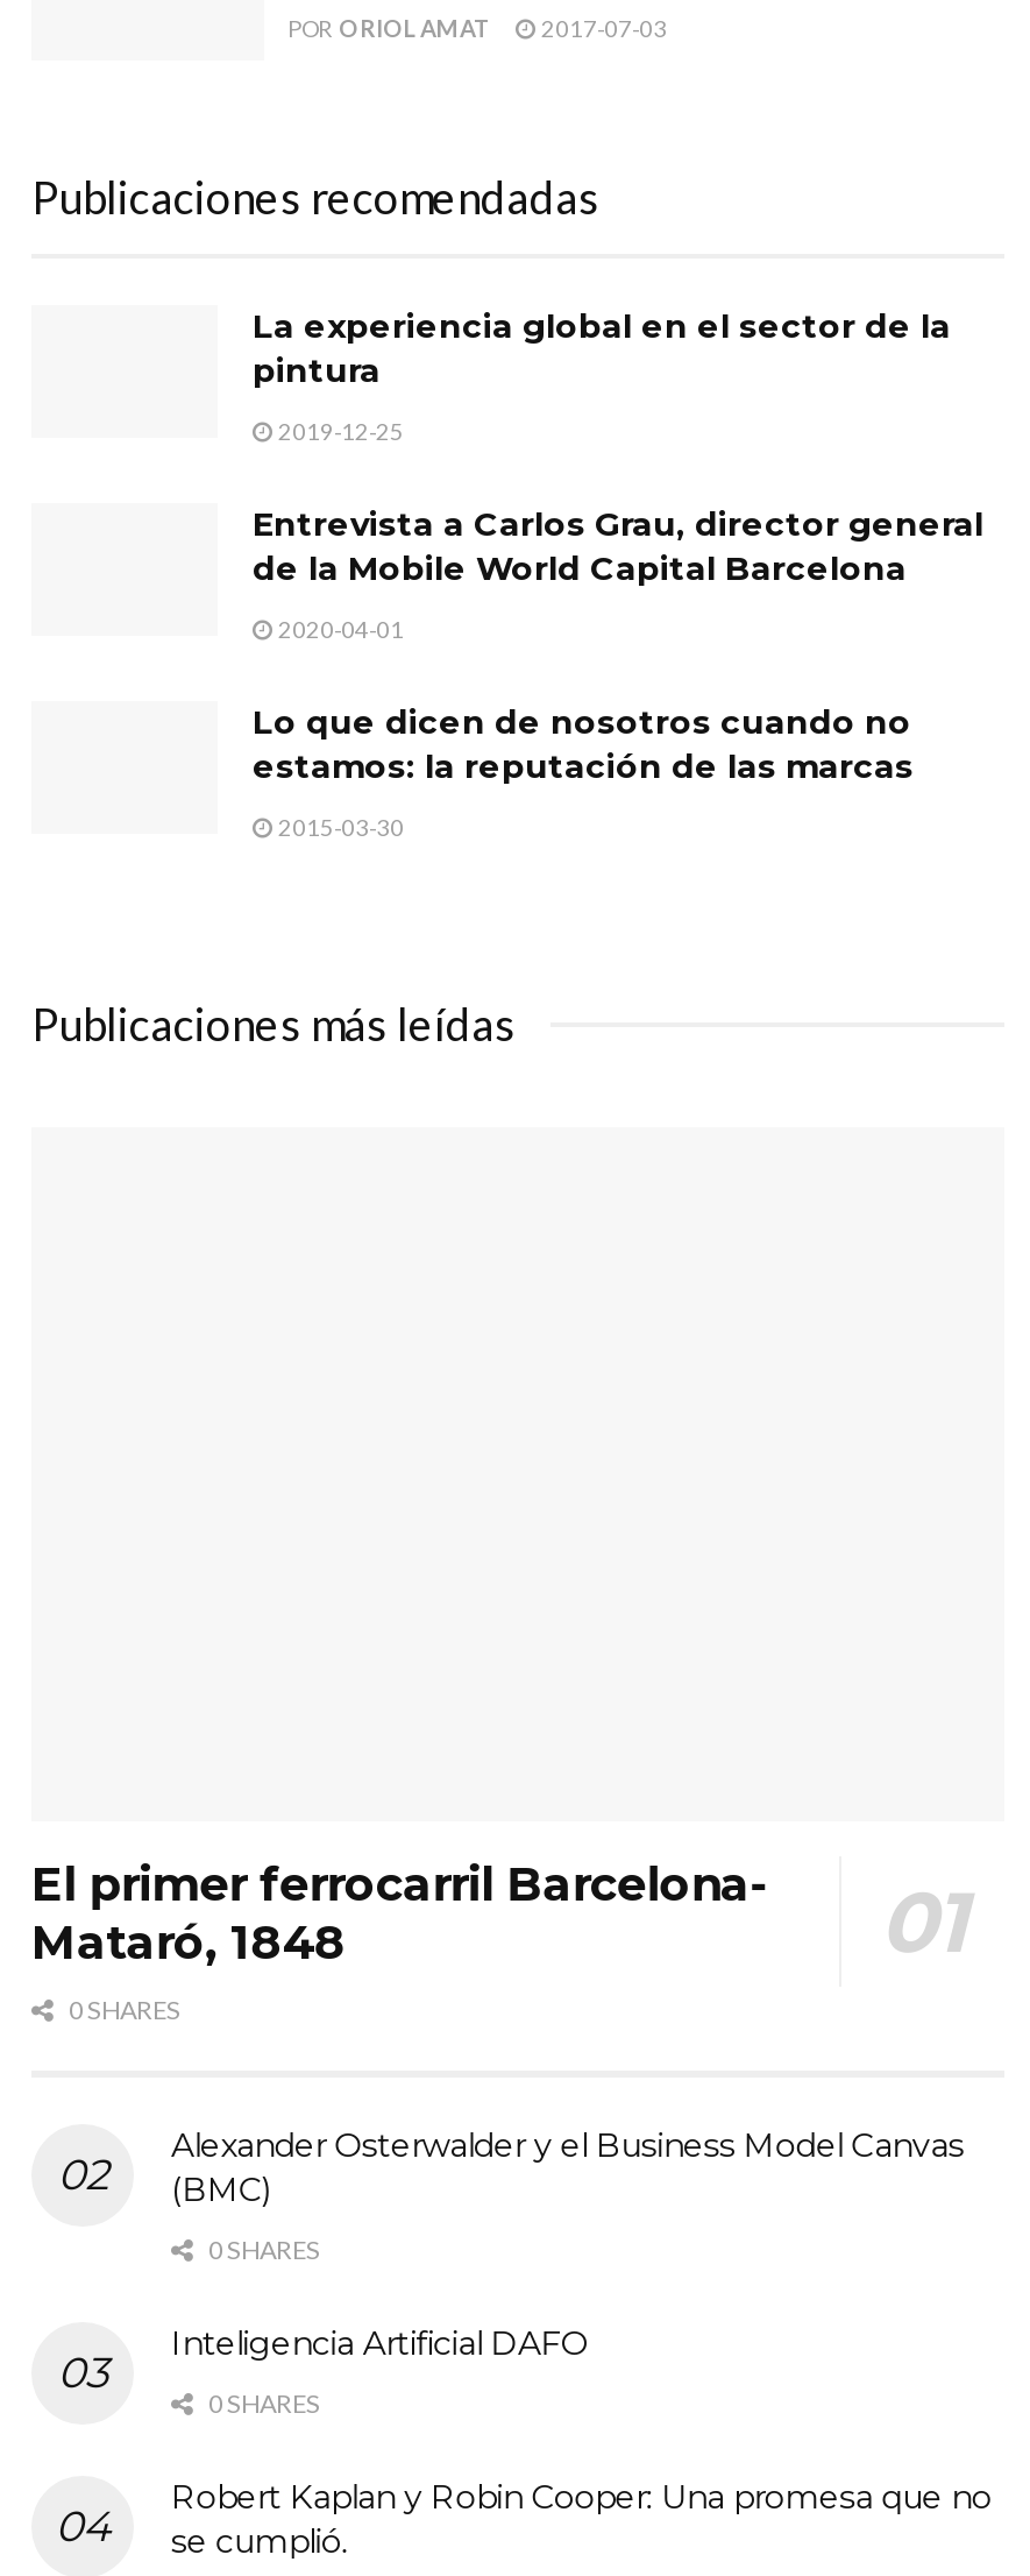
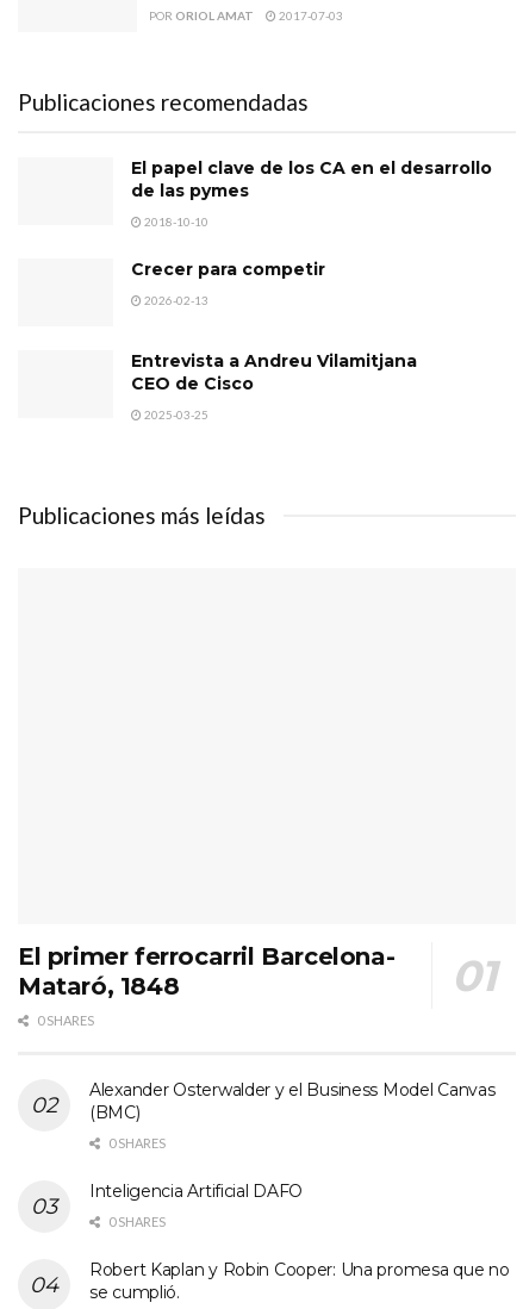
- La experiencia global en el sector de la
- pintura
+ El papel clave de los CA en el desarrollo
+ de las pymes

- 2019-12-25
+ 2018-10-10

- Entrevista a Carlos Grau, director general
- de la Mobile World Capital Barcelona
+ Crecer para competir

- 2020-04-01
+ 2026-02-13

- Lo que dicen de nosotros cuando no
- estamos: la reputación de las marcas
+ Entrevista a Andreu Vilamitjana
+ CEO de Cisco

- 2015-03-30
+ 2025-03-25
